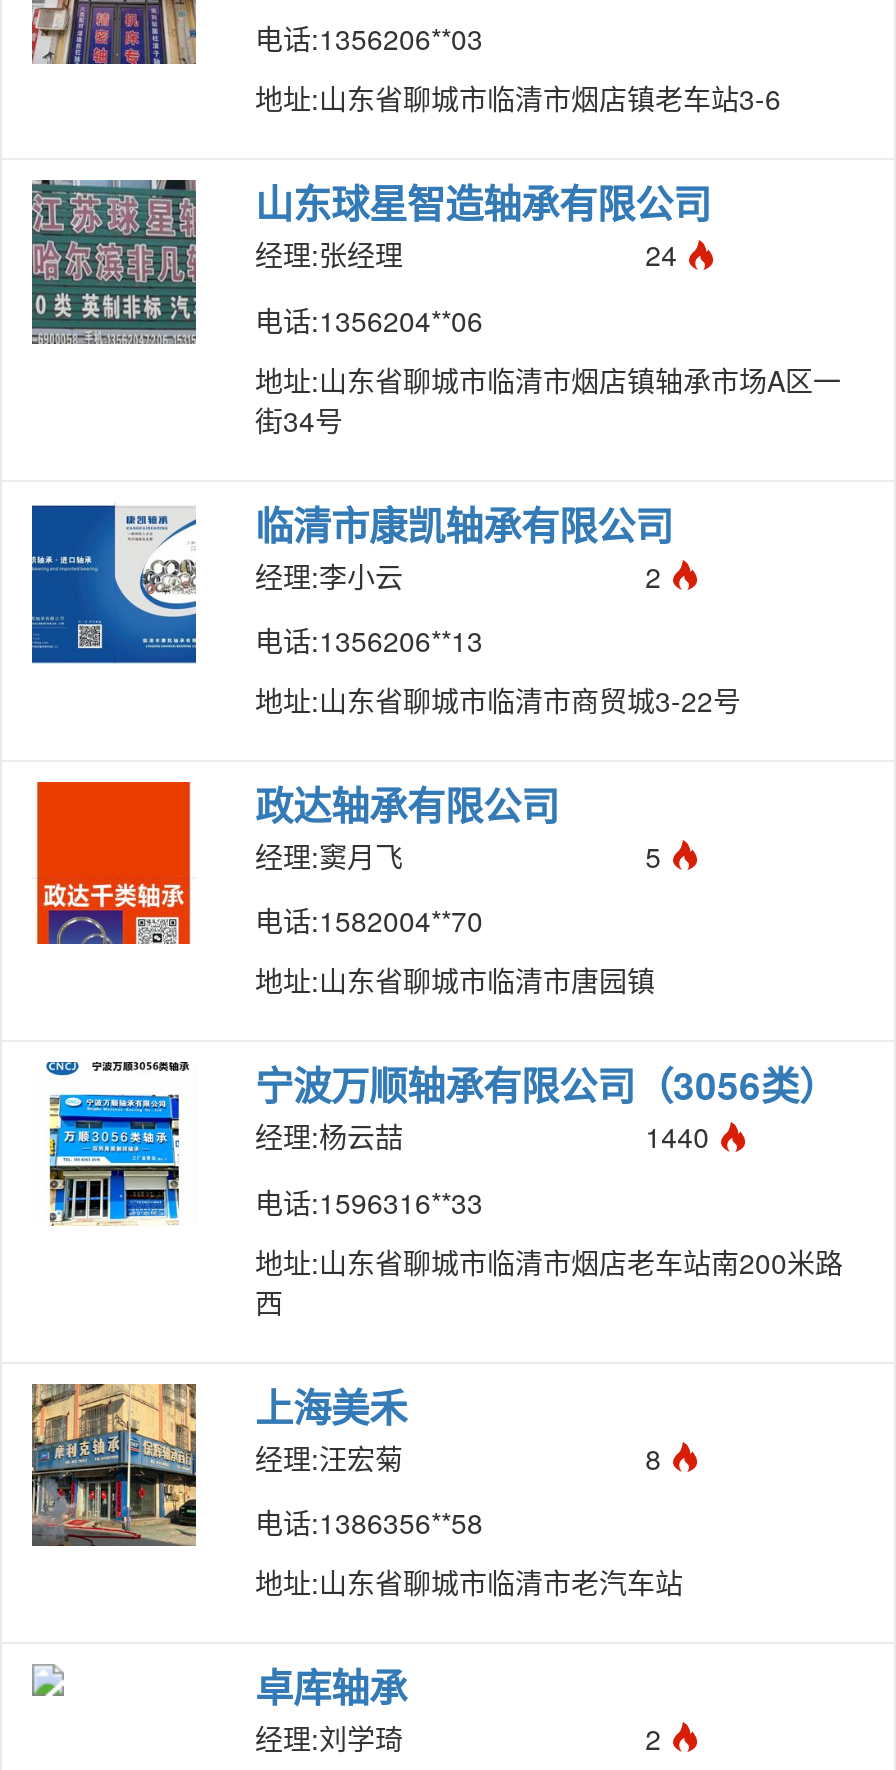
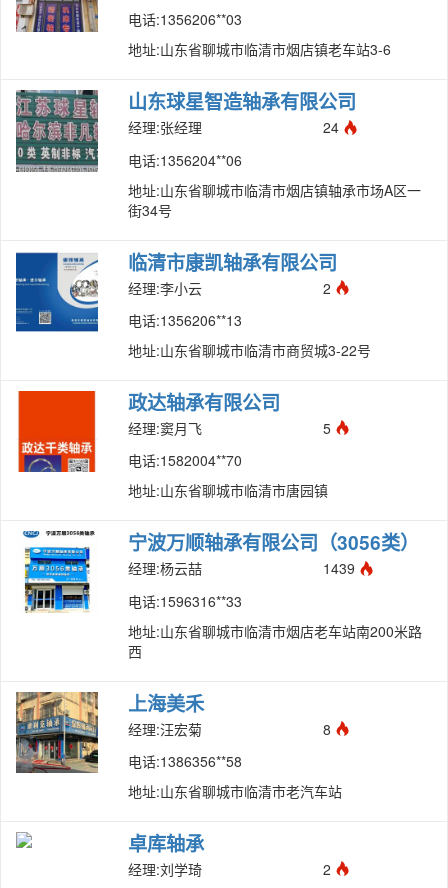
- 1440
+ 1439
